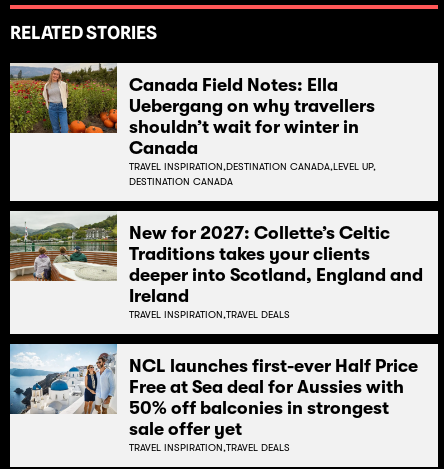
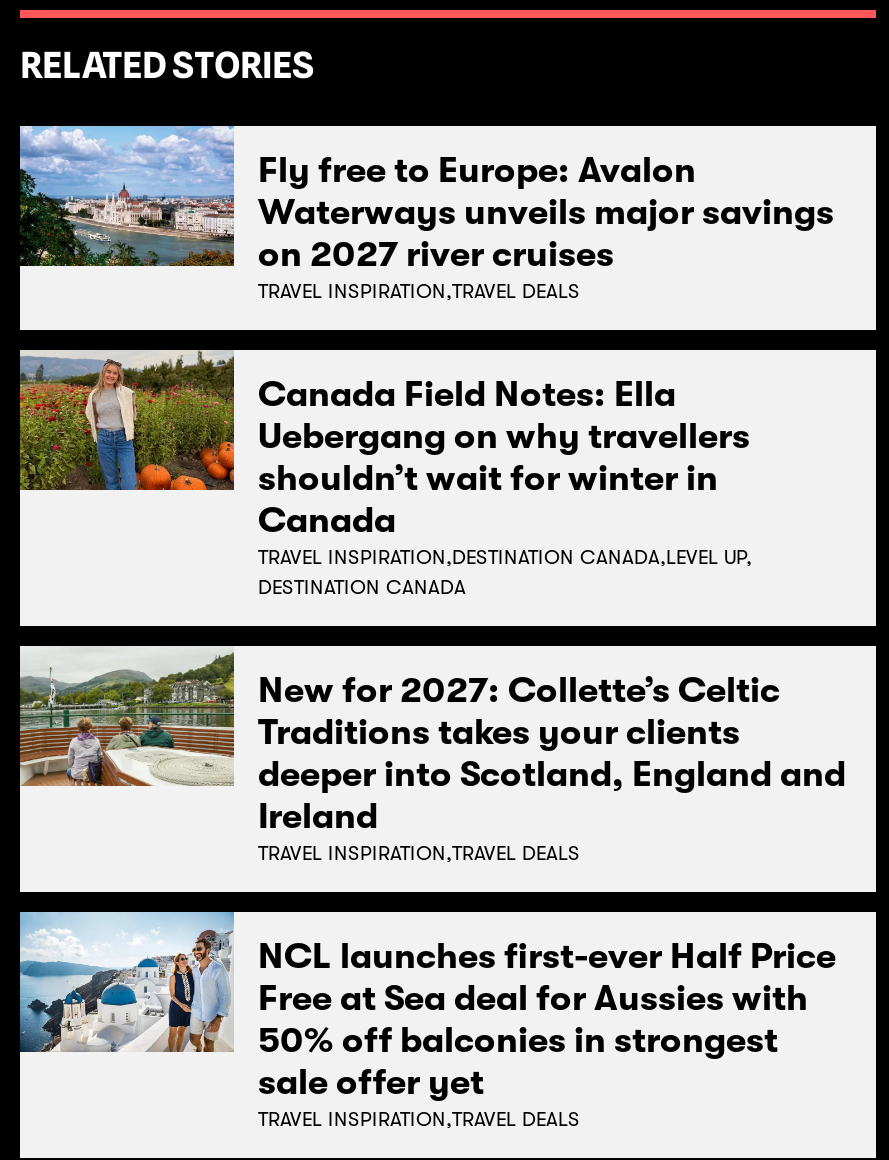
+ [image]
+ Fly free to Europe: Avalon
+ Waterways unveils major savings
+ on 2027 river cruises
+ TRAVEL INSPIRATION,TRAVEL DEALS
